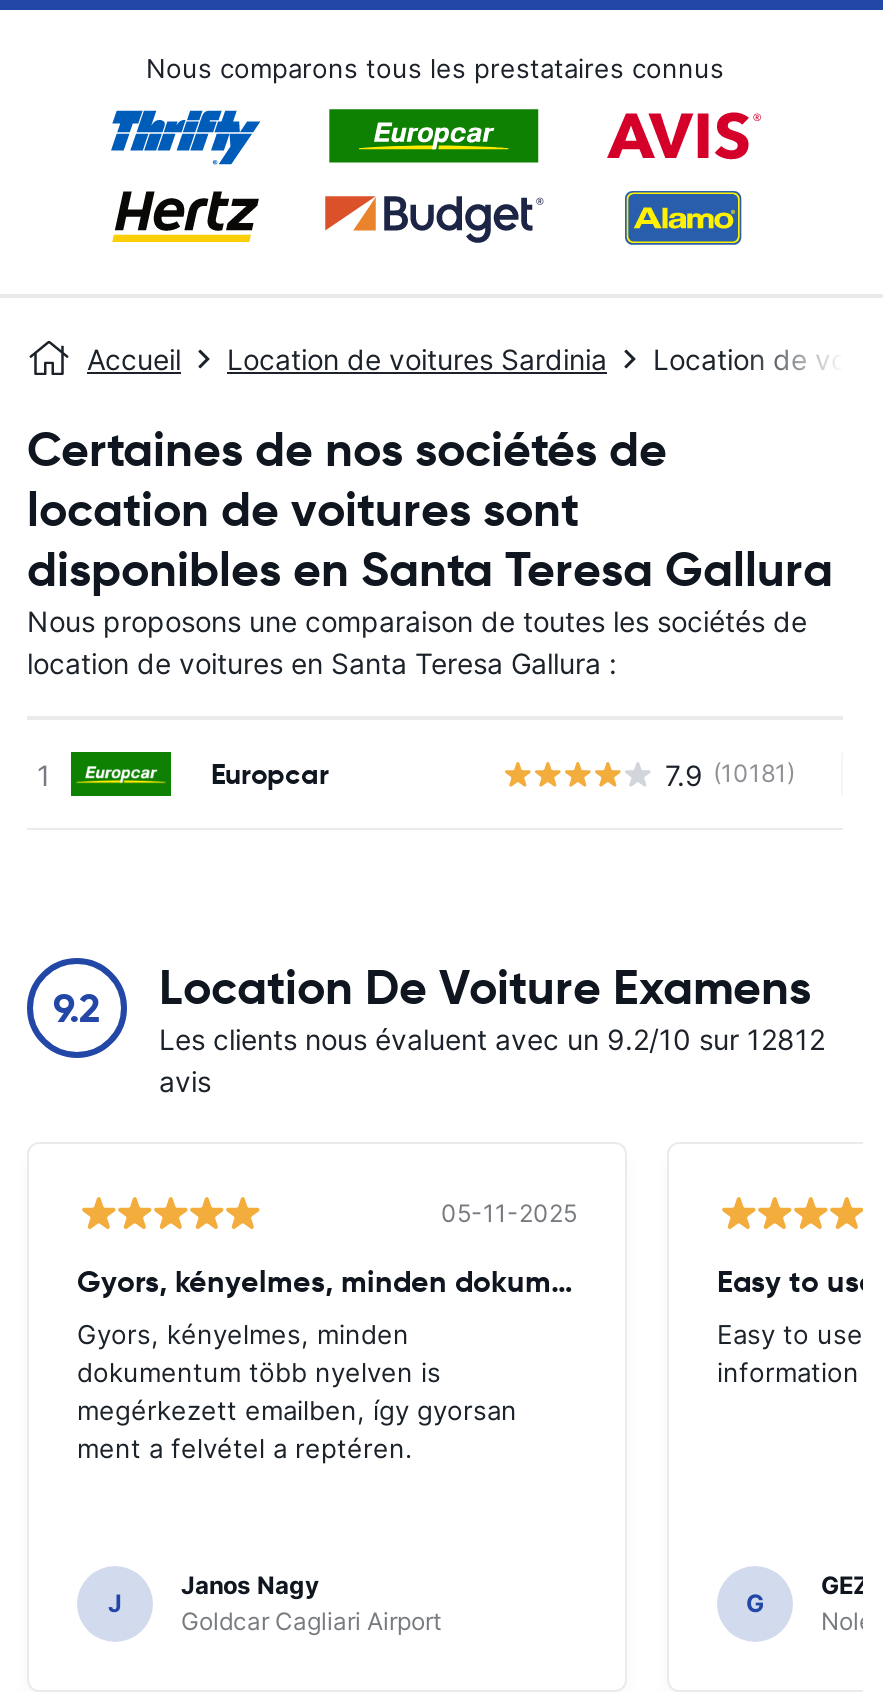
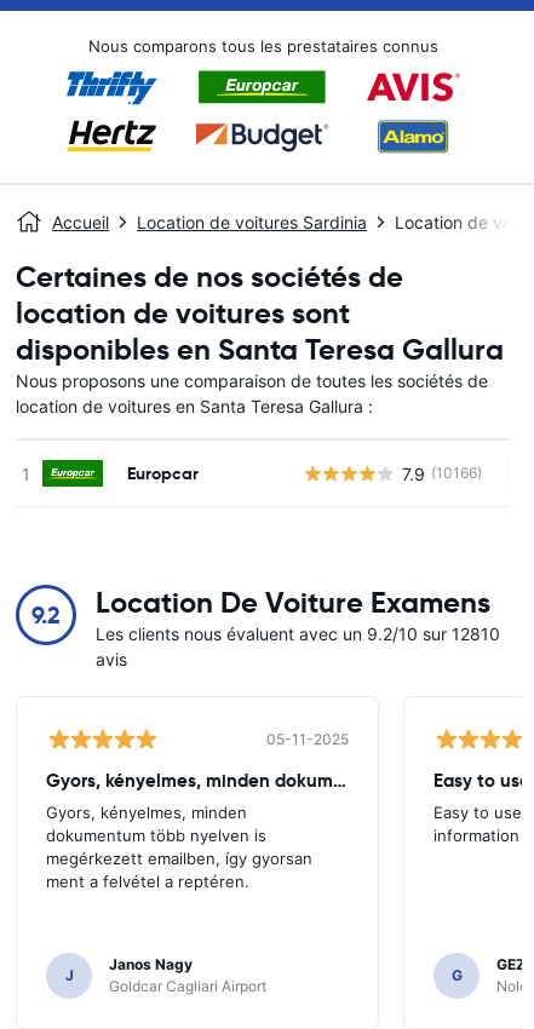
- 7.9 (10181)
+ 7.9 (10166)

- Les clients nous évaluent avec un 9.2/10 sur 12812
+ Les clients nous évaluent avec un 9.2/10 sur 12810
